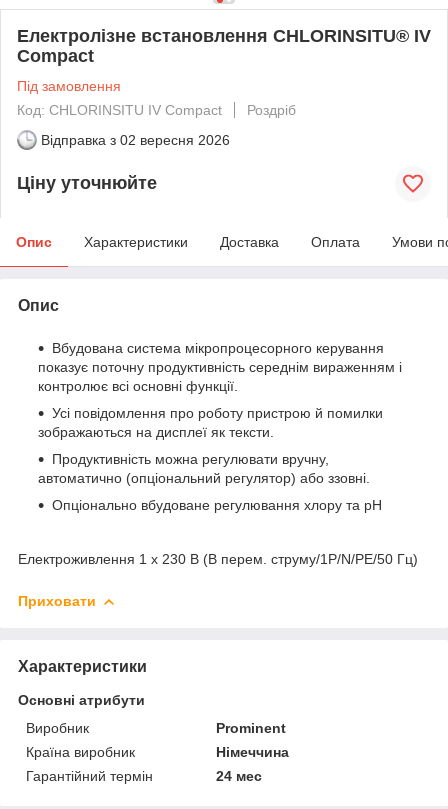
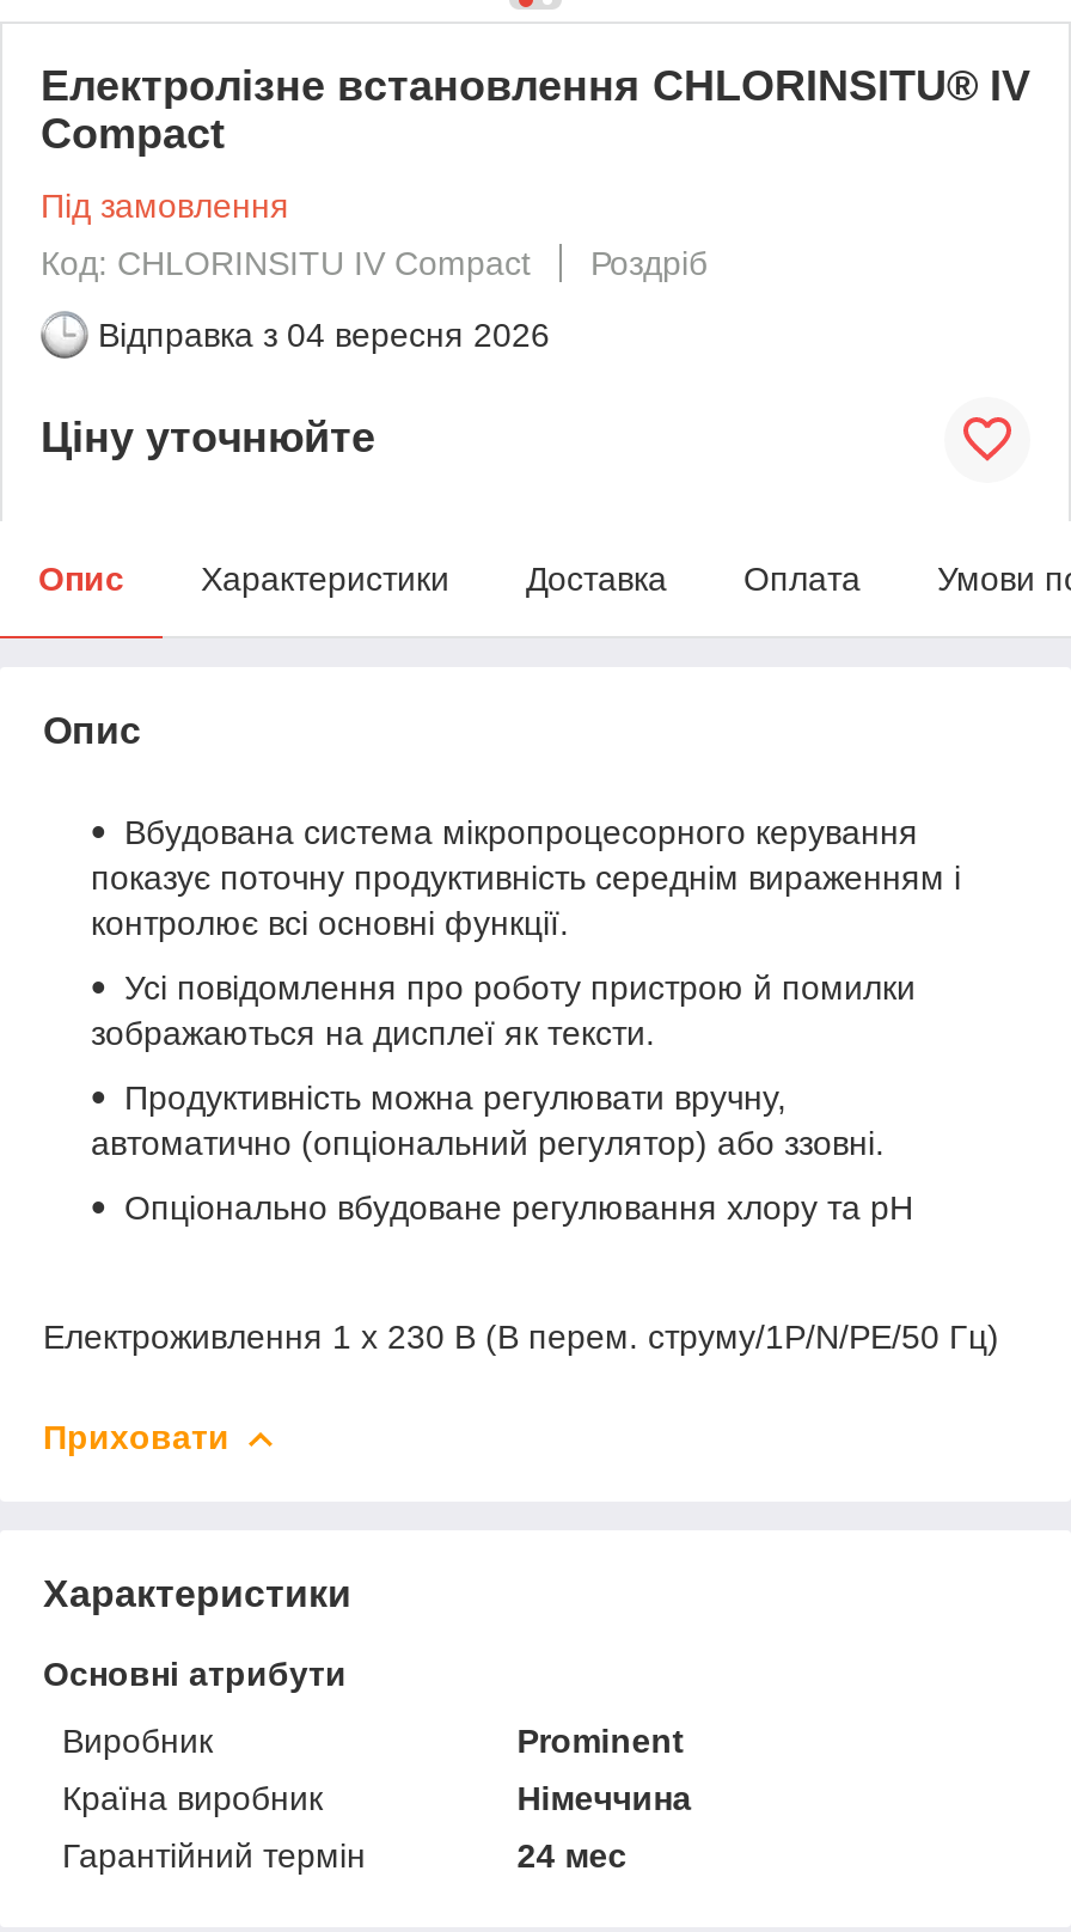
- Відправка з 02 вересня 2026
+ Відправка з 04 вересня 2026
